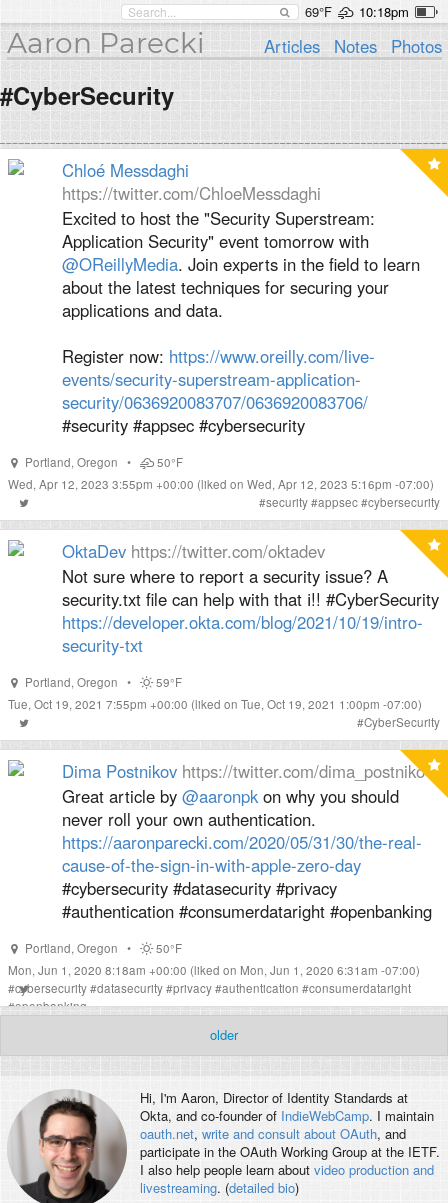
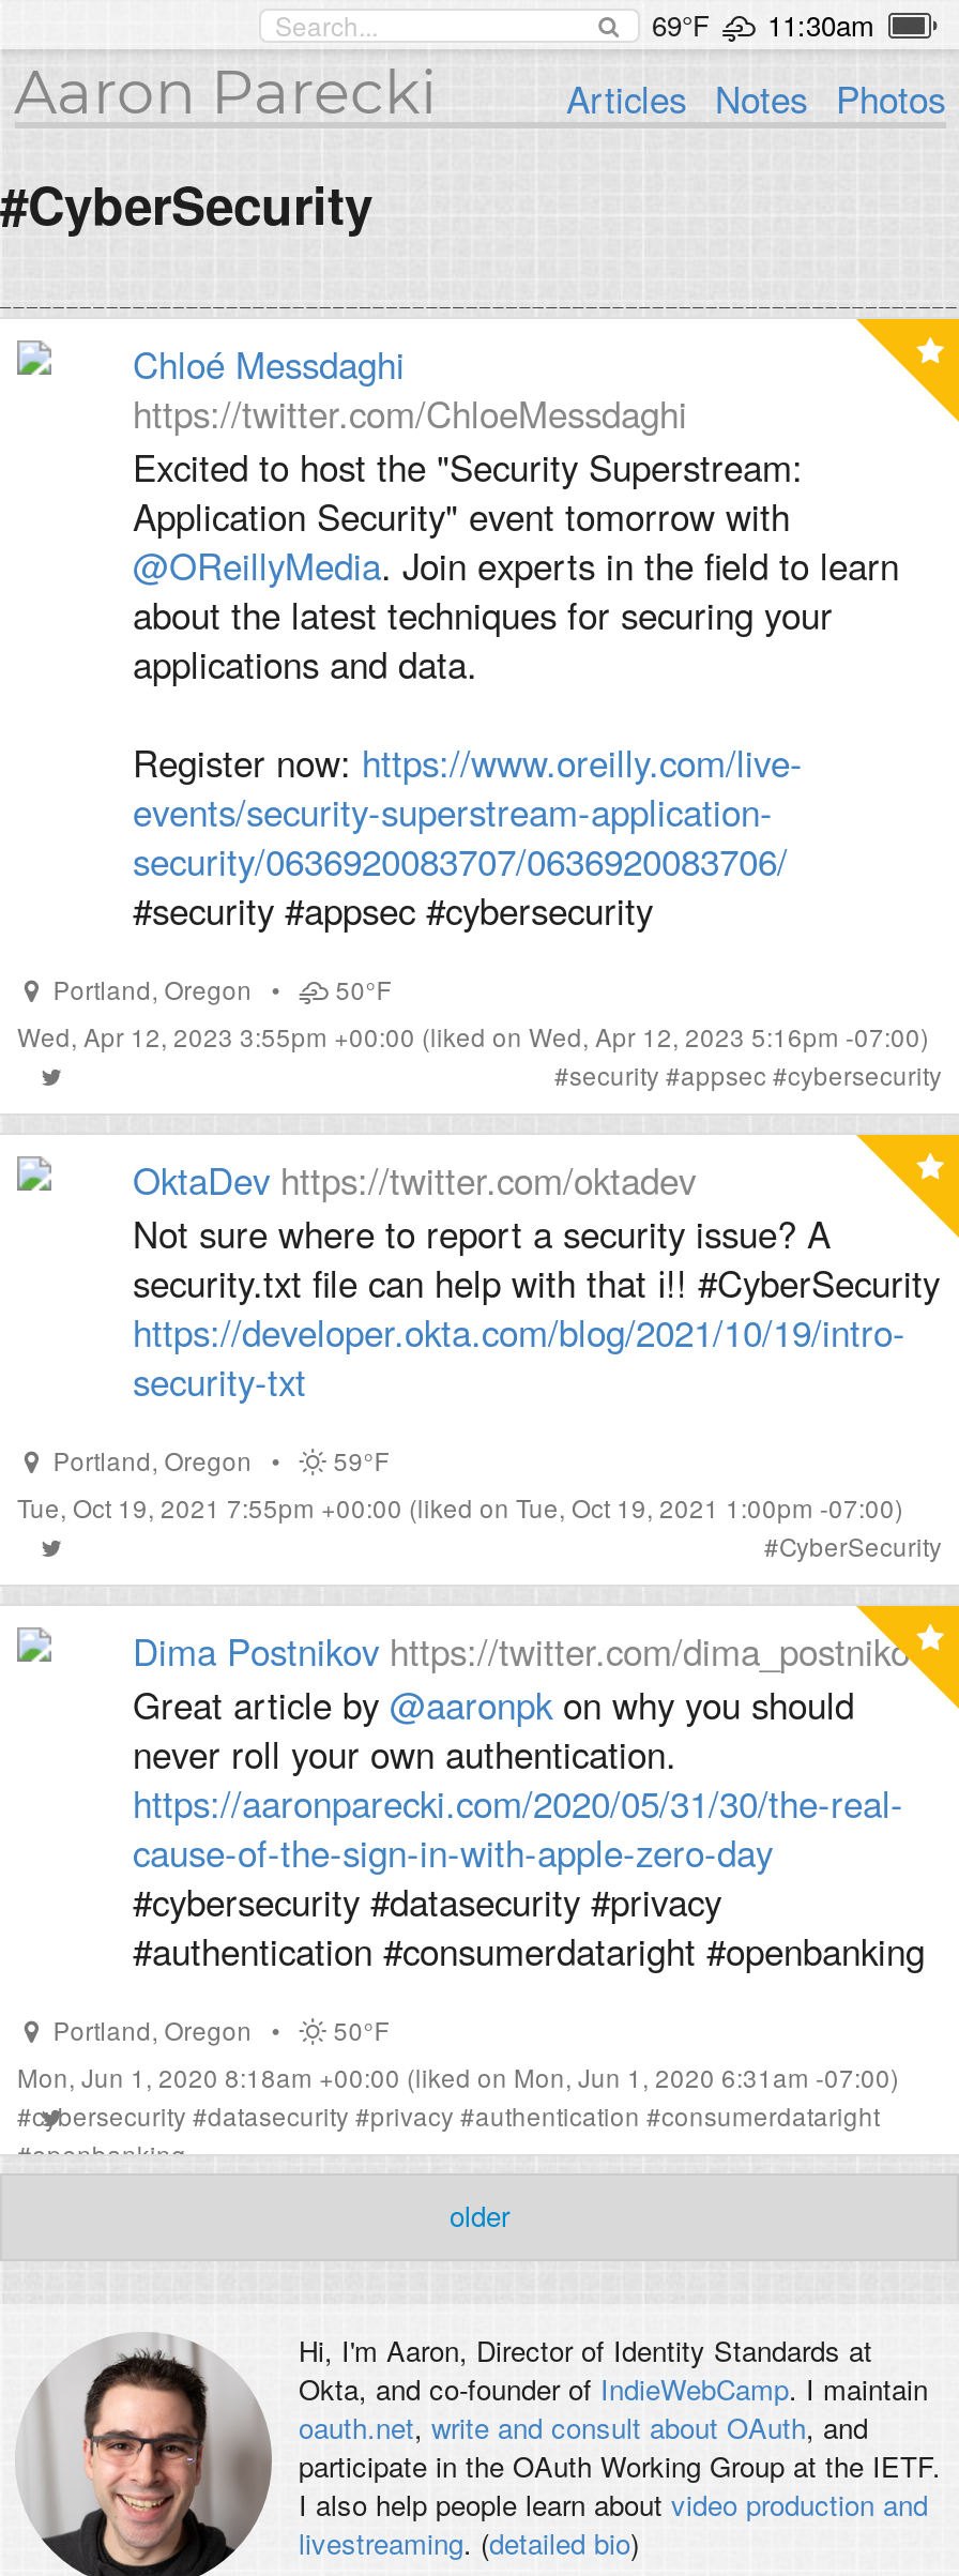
- 69°F 10:18pm
+ 69°F 11:30am
